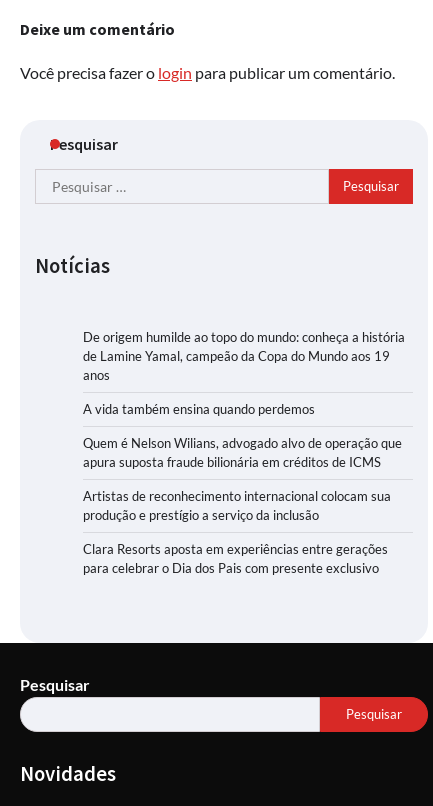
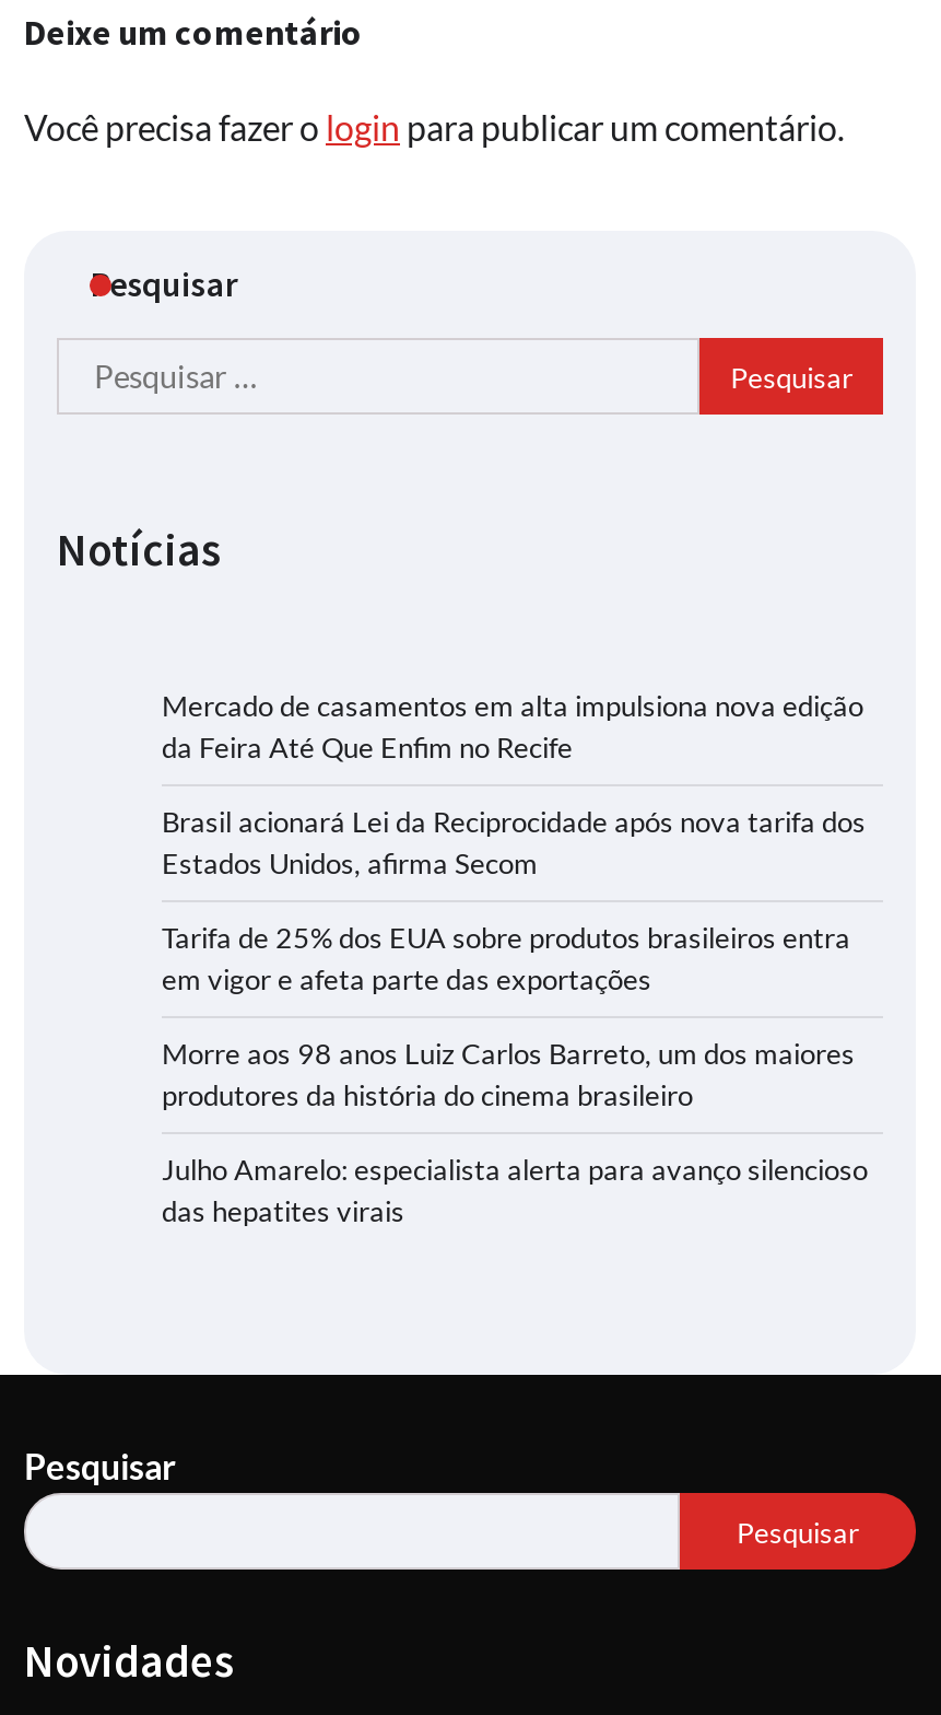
- De origem humilde ao topo do mundo: conheça a história
- de Lamine Yamal, campeão da Copa do Mundo aos 19
- anos
+ Mercado de casamentos em alta impulsiona nova edição
+ da Feira Até Que Enfim no Recife

- A vida também ensina quando perdemos
+ Brasil acionará Lei da Reciprocidade após nova tarifa dos
+ Estados Unidos, afirma Secom

- Quem é Nelson Wilians, advogado alvo de operação que
- apura suposta fraude bilionária em créditos de ICMS
+ Tarifa de 25% dos EUA sobre produtos brasileiros entra
+ em vigor e afeta parte das exportações

- Artistas de reconhecimento internacional colocam sua
- produção e prestígio a serviço da inclusão
+ Morre aos 98 anos Luiz Carlos Barreto, um dos maiores
+ produtores da história do cinema brasileiro

- Clara Resorts aposta em experiências entre gerações
- para celebrar o Dia dos Pais com presente exclusivo
+ Julho Amarelo: especialista alerta para avanço silencioso
+ das hepatites virais
